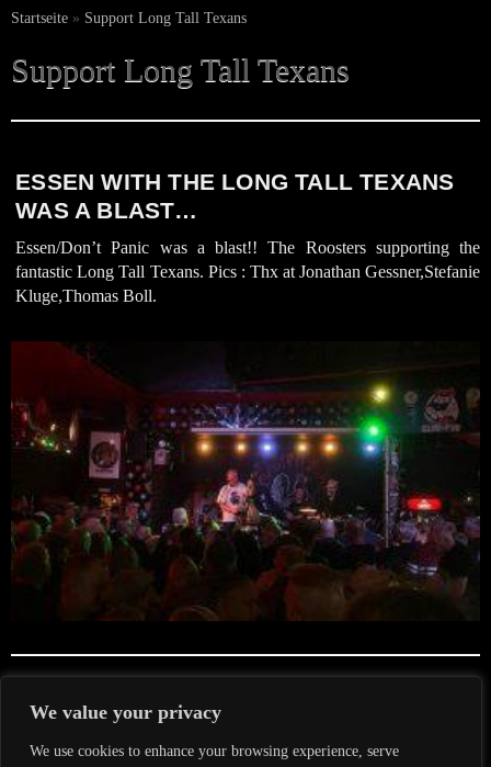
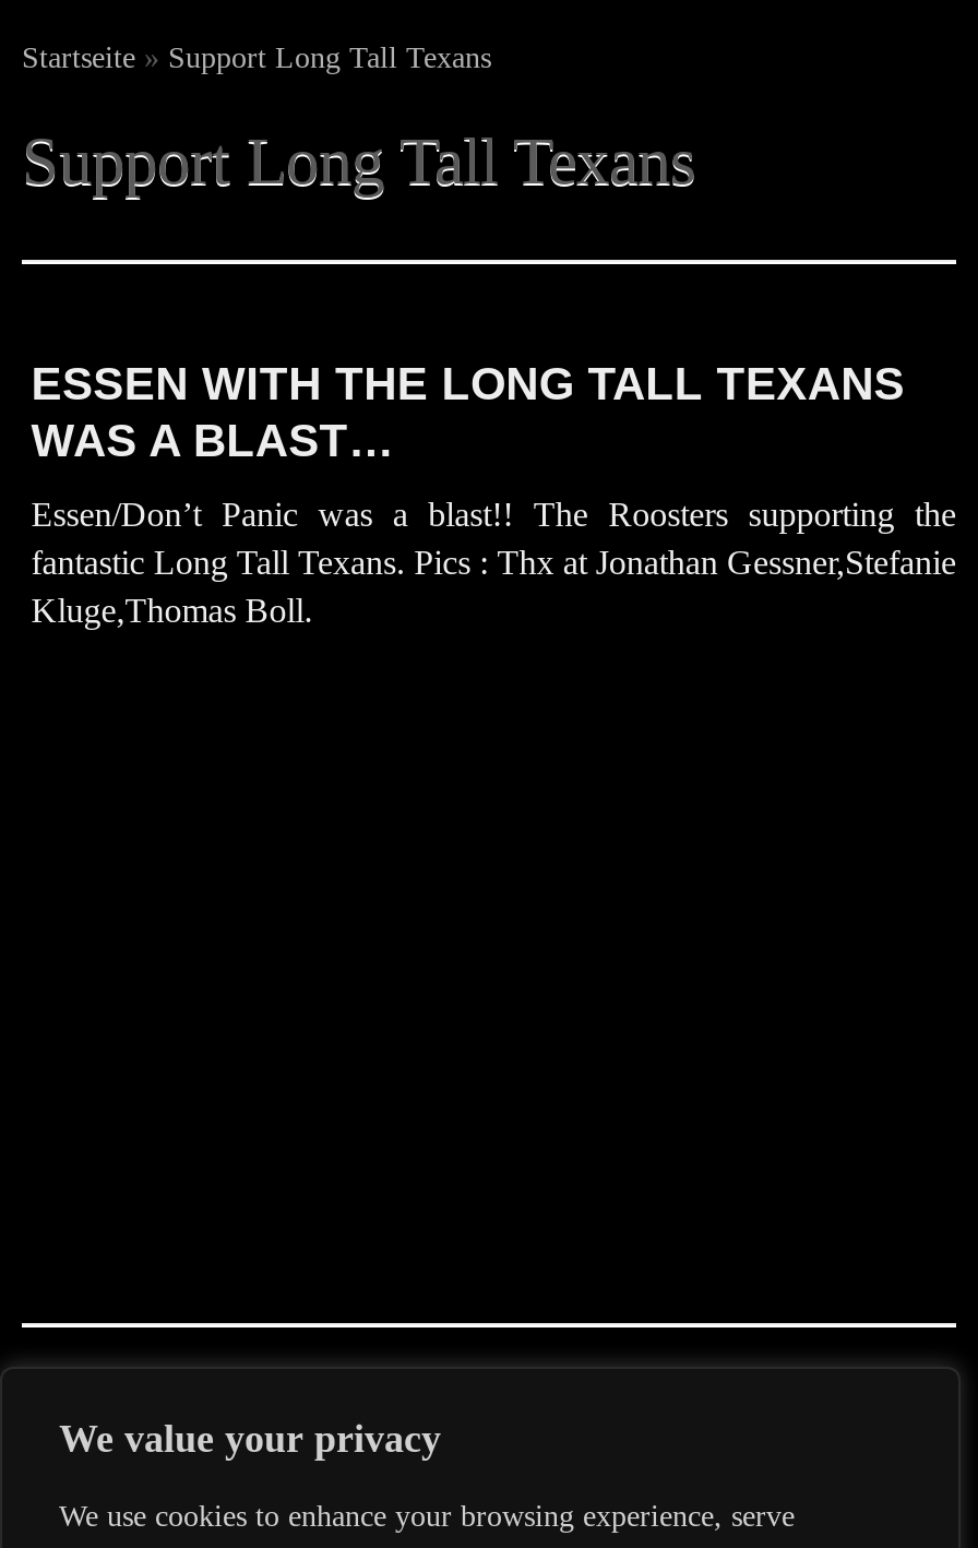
- [image]
